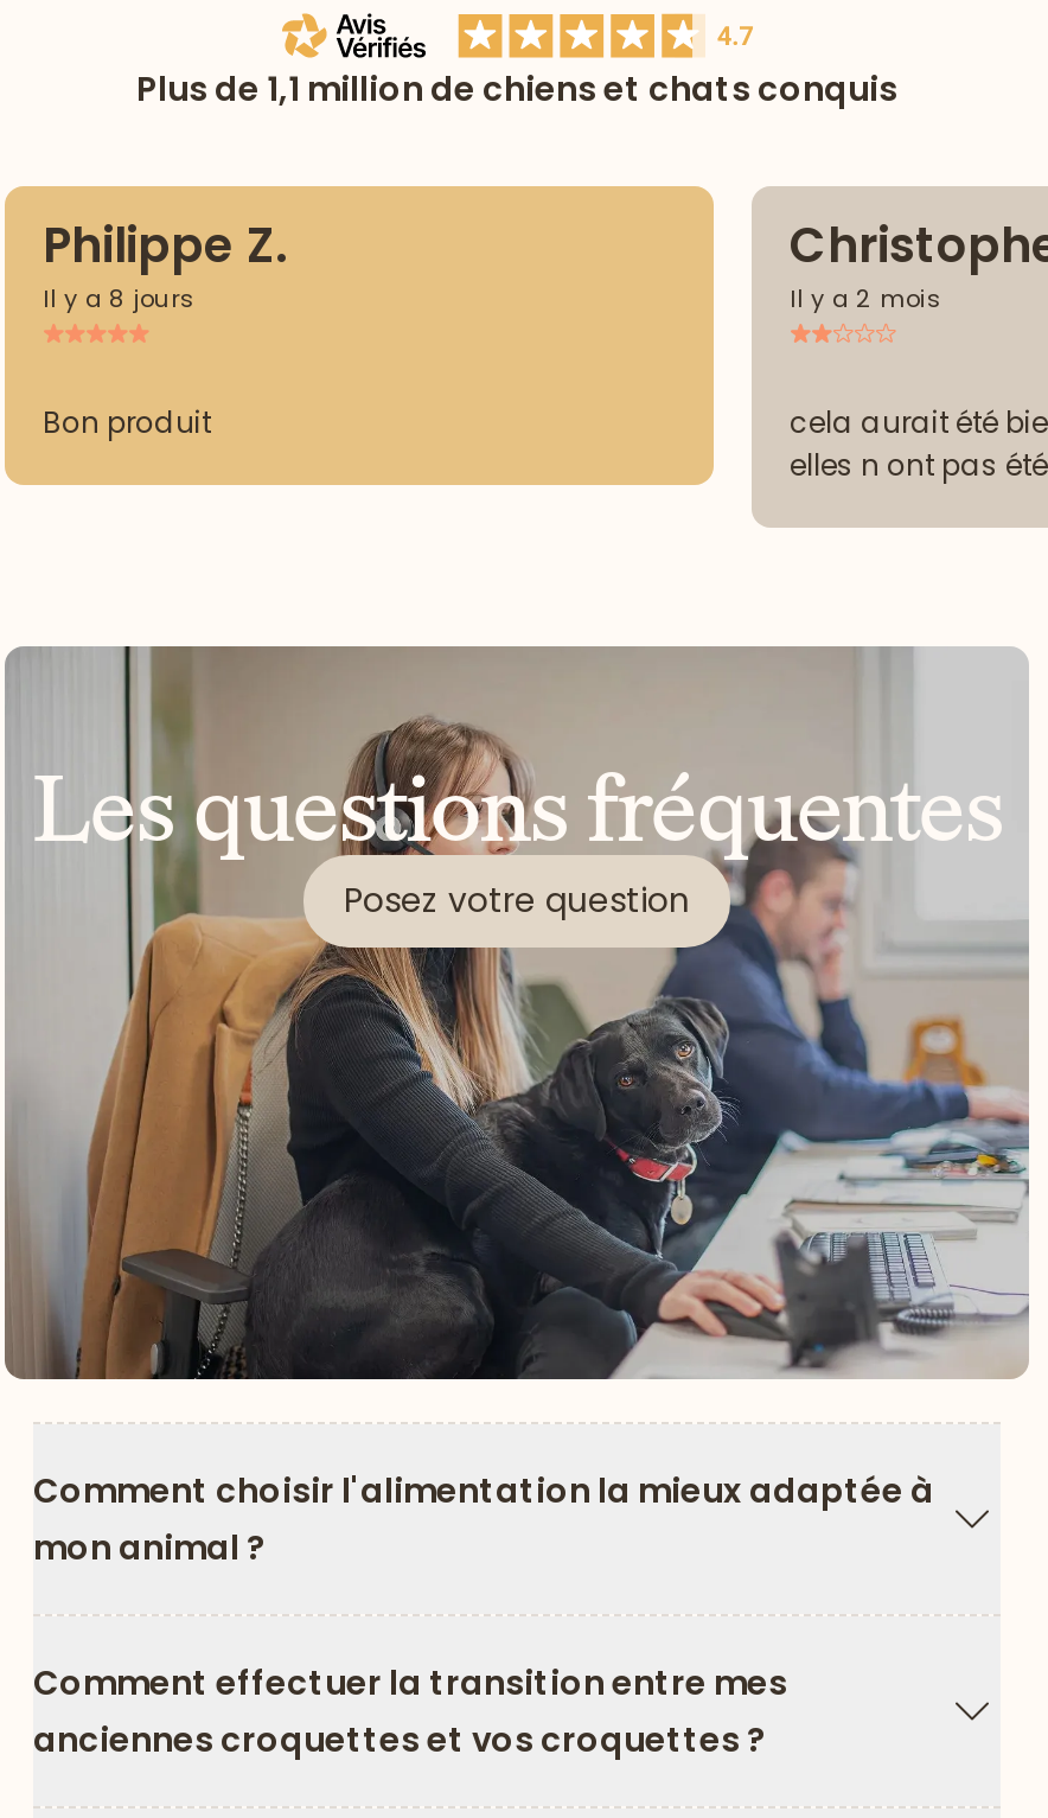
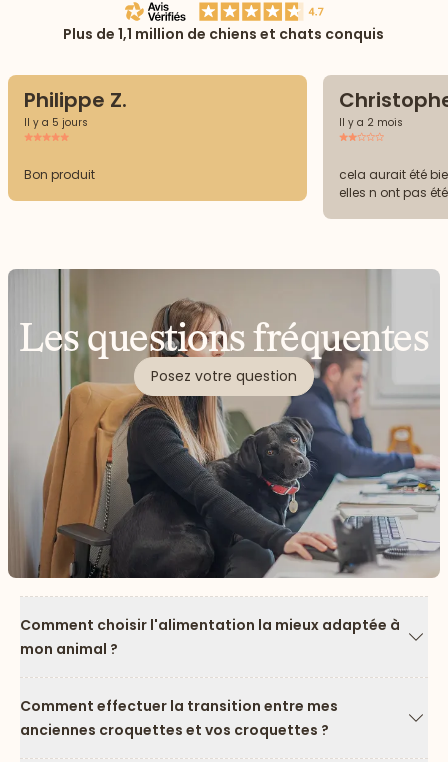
- Il y a 8 jours
+ Il y a 5 jours
